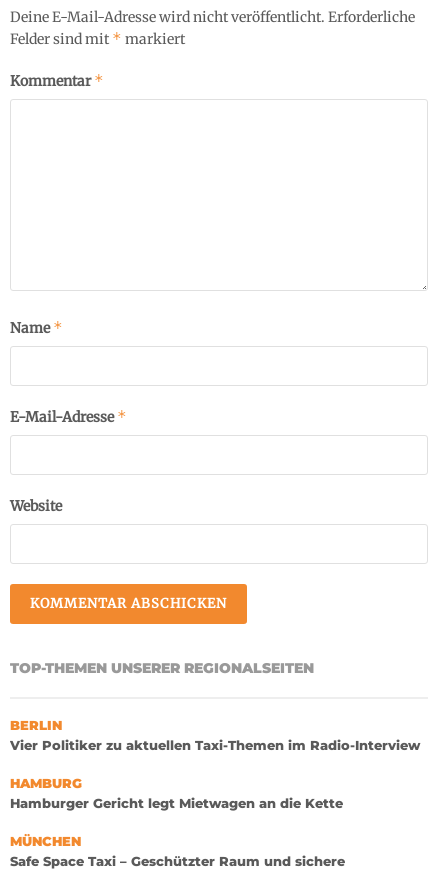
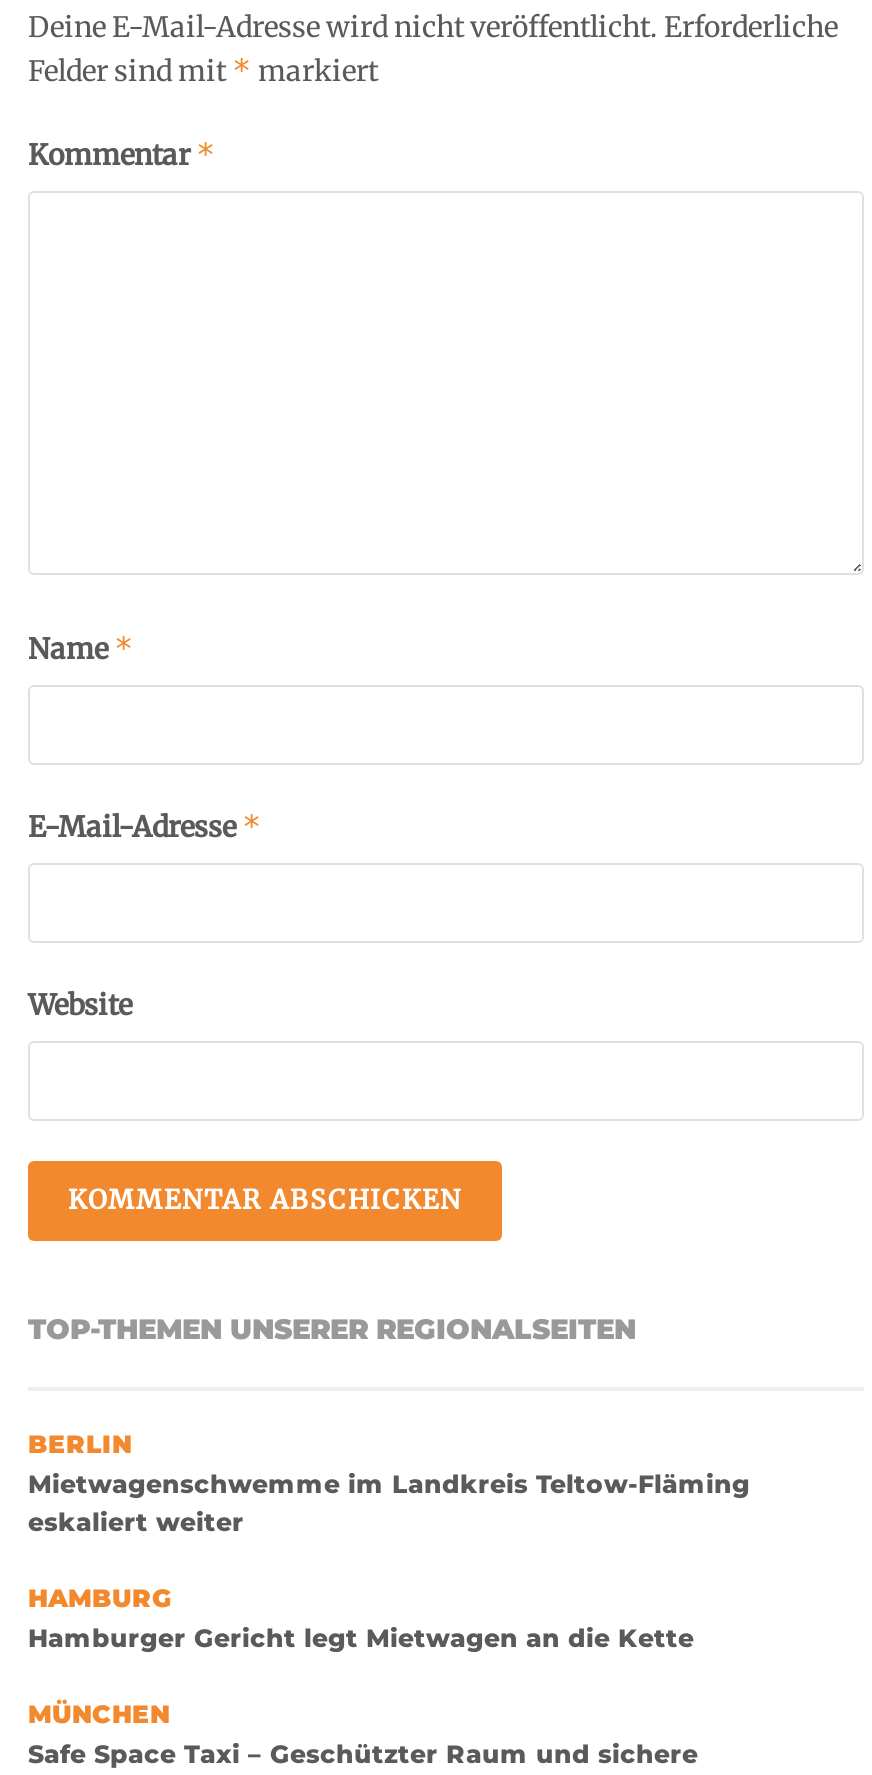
- Vier Politiker zu aktuellen Taxi-Themen im Radio-Interview
+ Mietwagenschwemme im Landkreis Teltow-Fläming
+ eskaliert weiter
